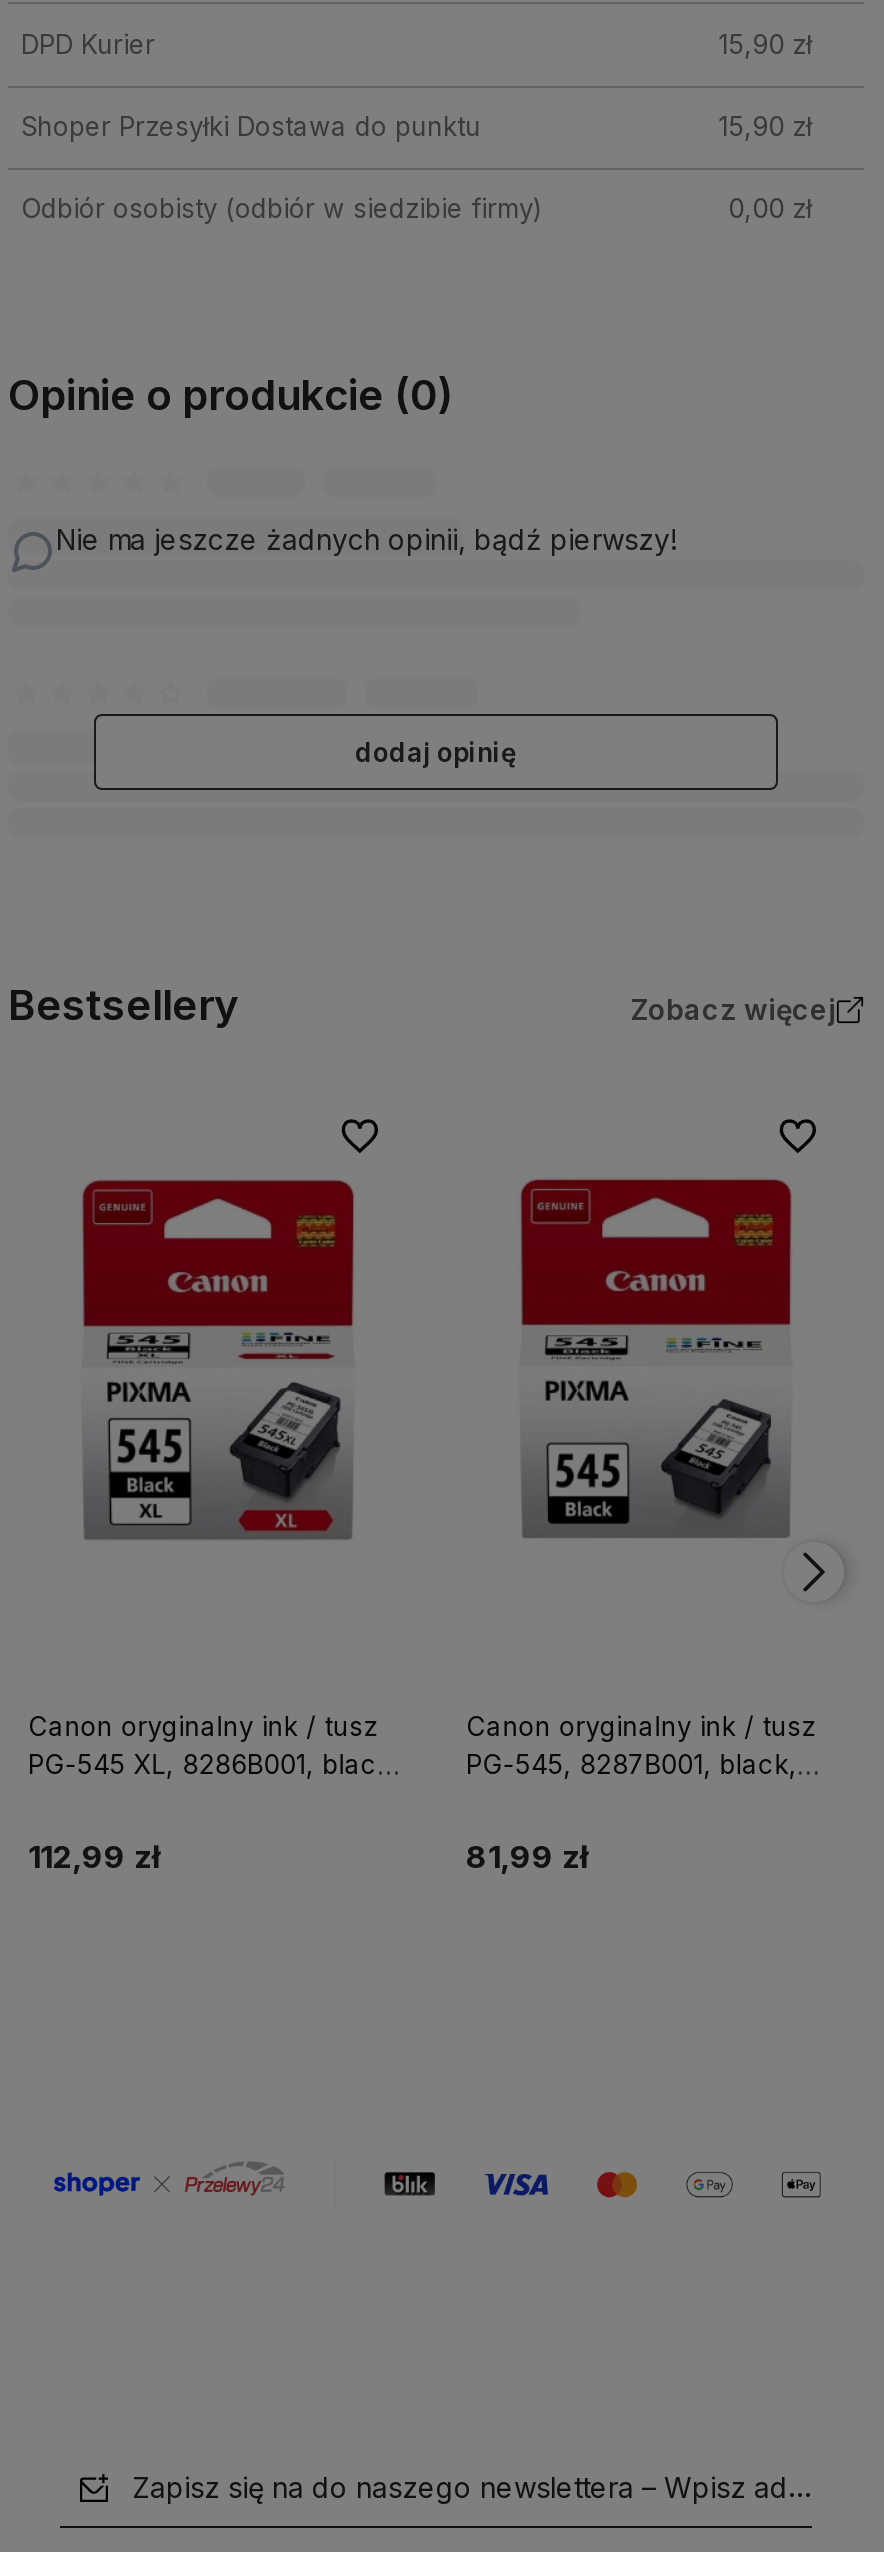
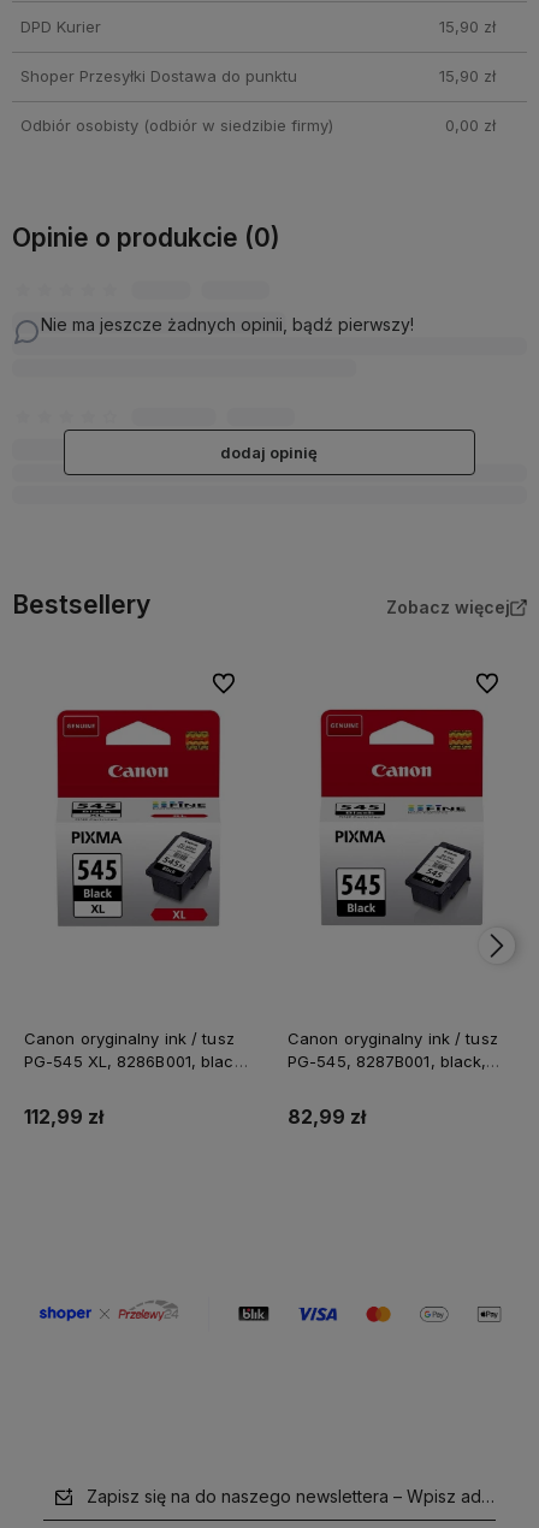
- 81,99 zł
+ 82,99 zł
